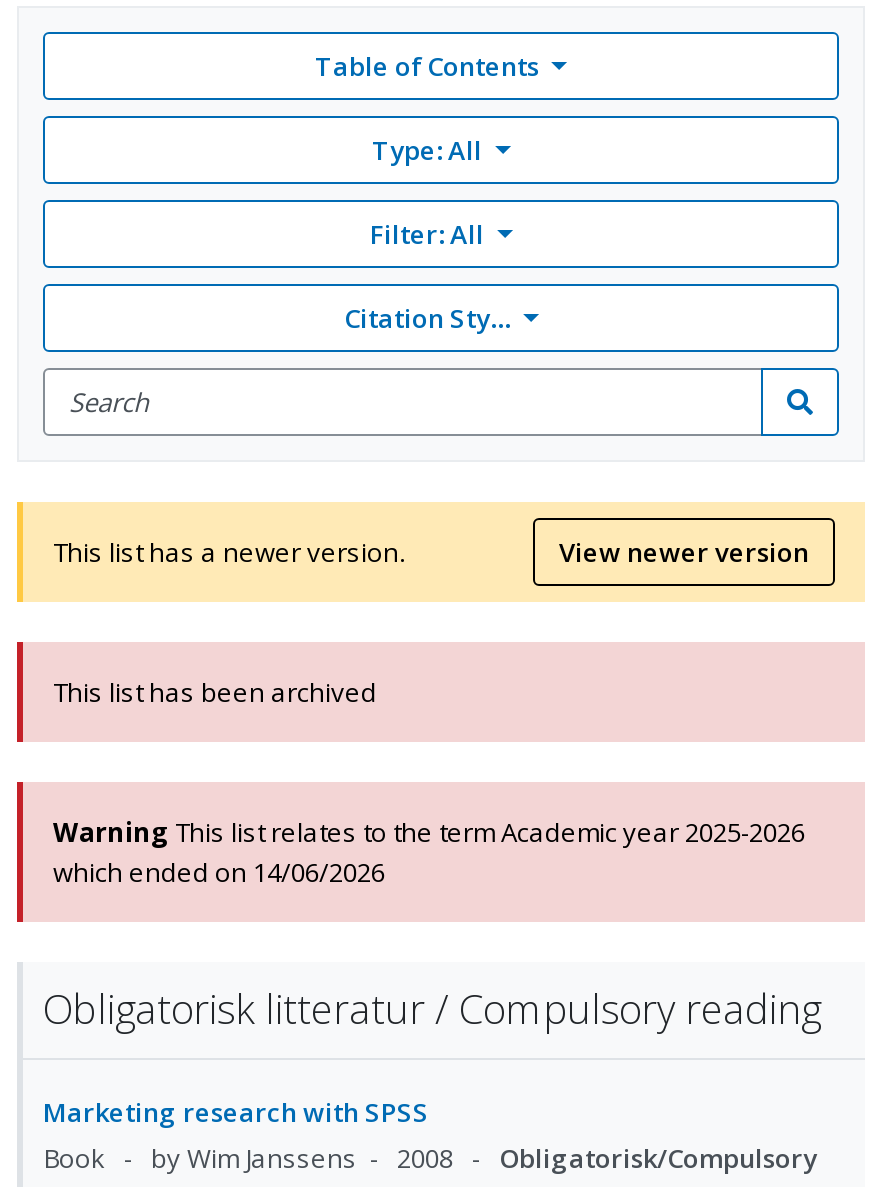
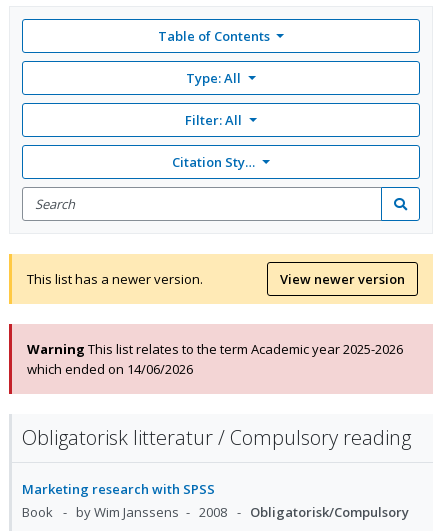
- This list has been archived
